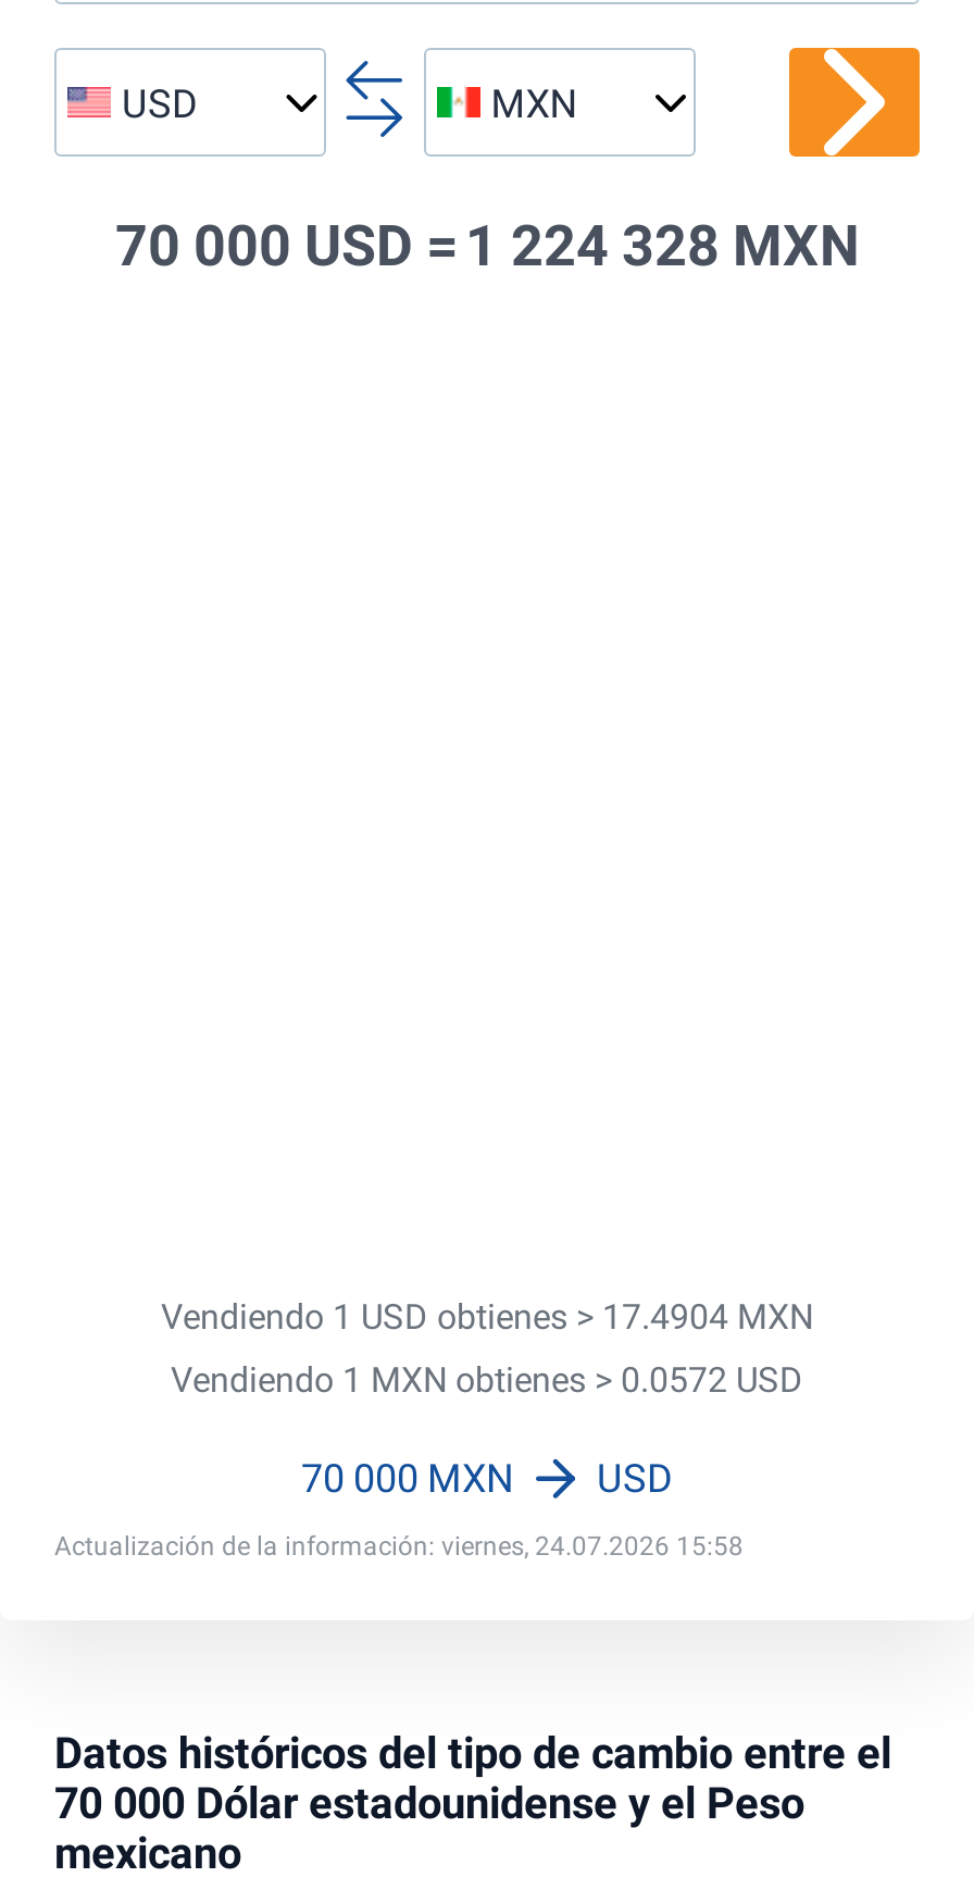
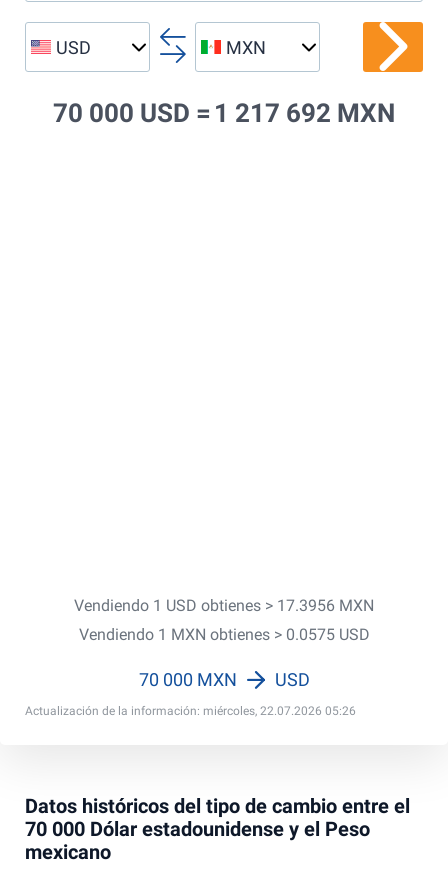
- 70 000 USD = 1 224 328 MXN
+ 70 000 USD = 1 217 692 MXN

- Vendiendo 1 USD obtienes > 17.4904 MXN
+ Vendiendo 1 USD obtienes > 17.3956 MXN

- Vendiendo 1 MXN obtienes > 0.0572 USD
+ Vendiendo 1 MXN obtienes > 0.0575 USD

- Actualización de la información: viernes, 24.07.2026 15:58
+ Actualización de la información: miércoles, 22.07.2026 05:26
